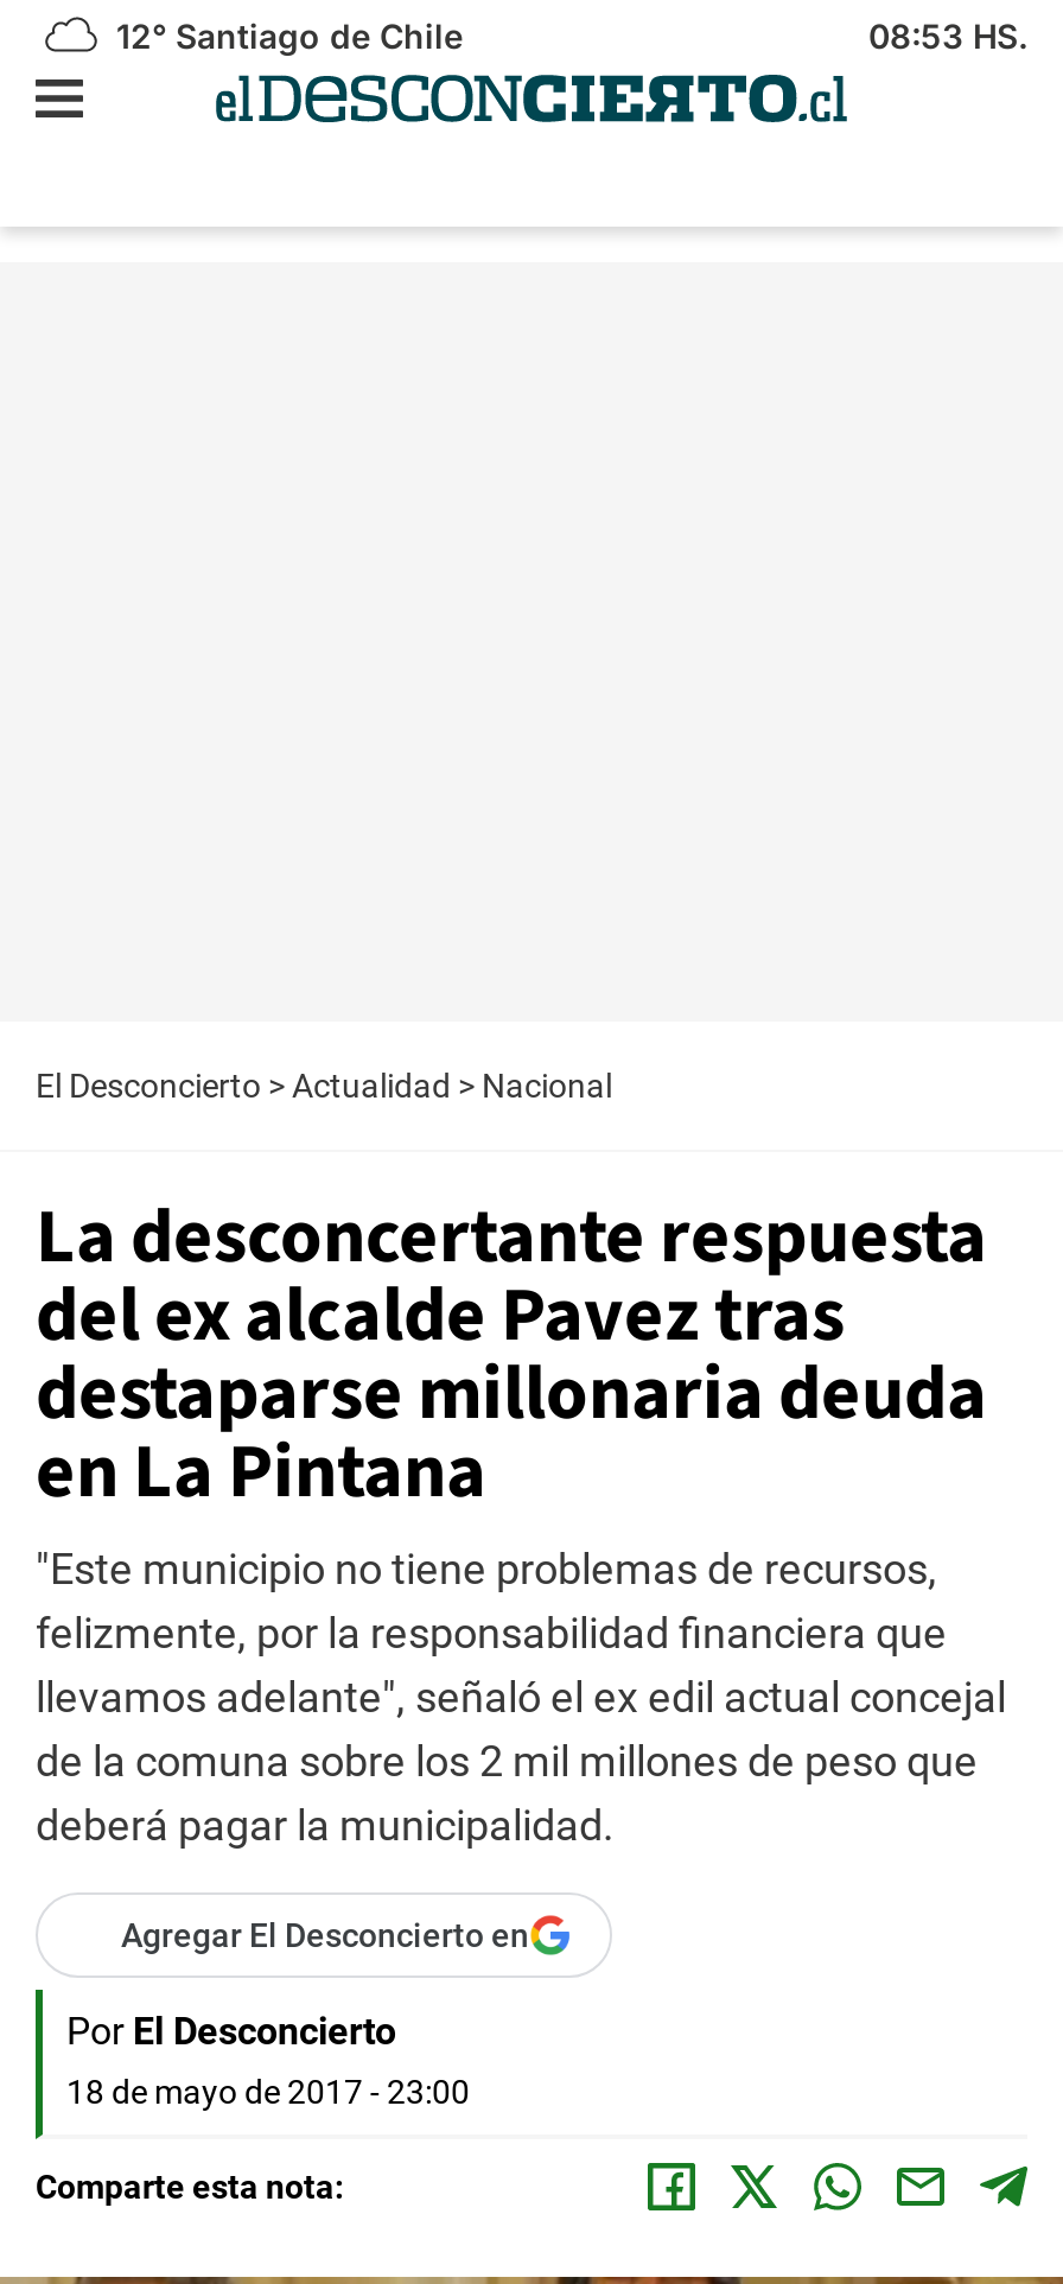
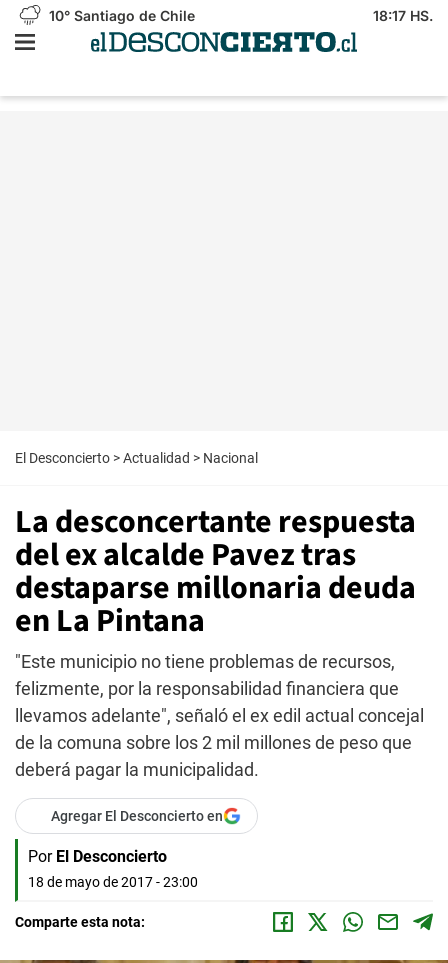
- 12° Santiago de Chile
+ 10° Santiago de Chile

- 08:53 HS.
+ 18:17 HS.
